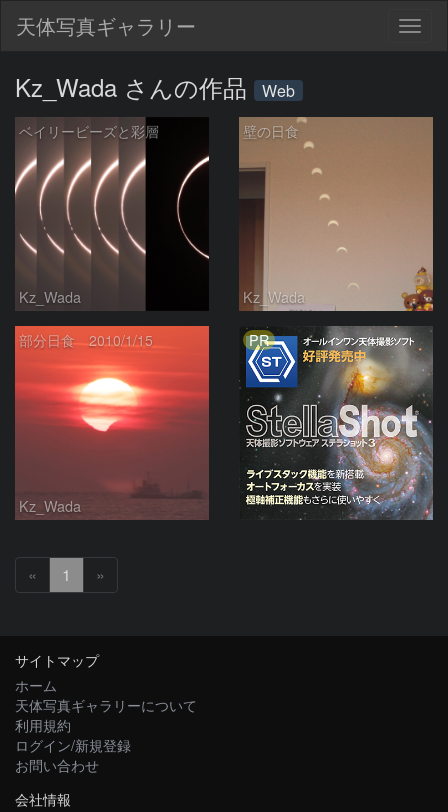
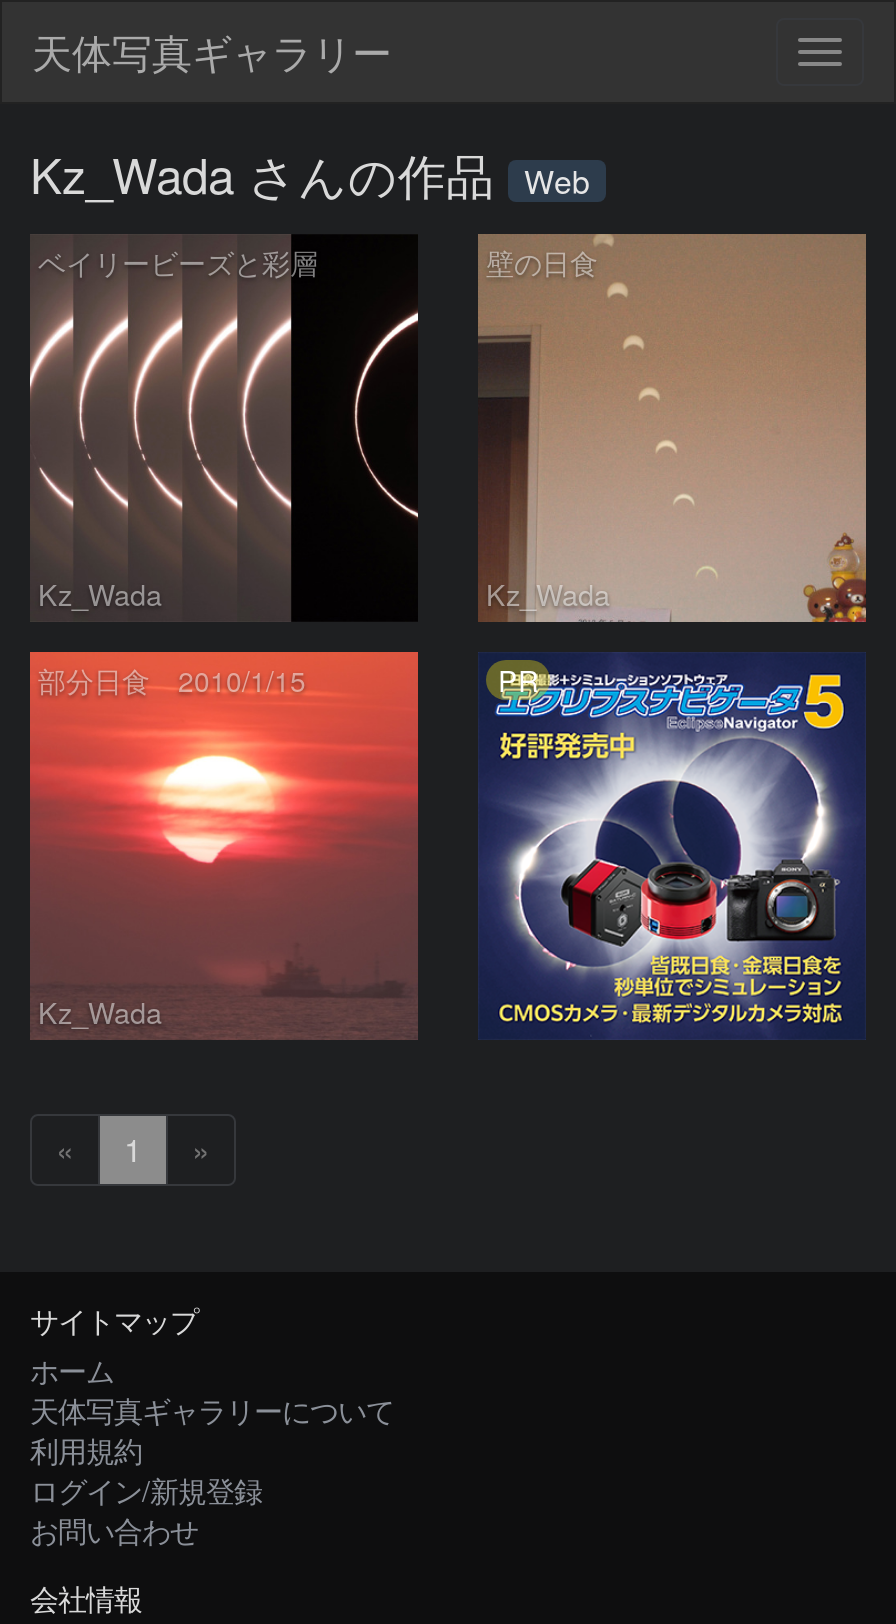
- [image]
+ [image]
